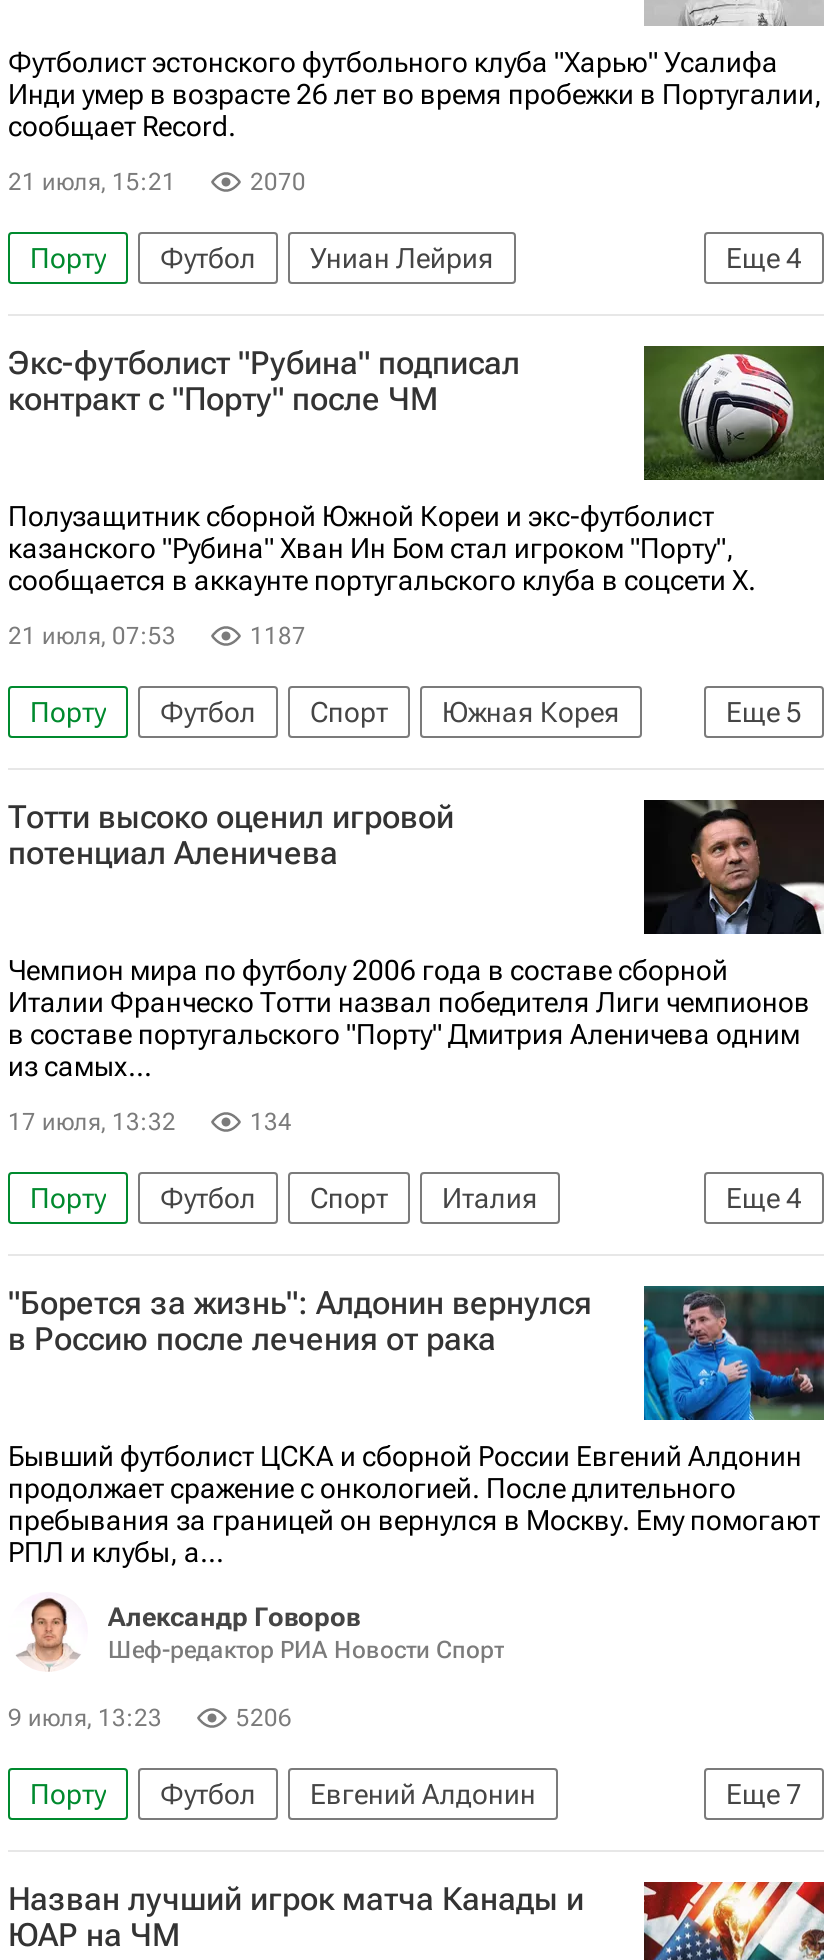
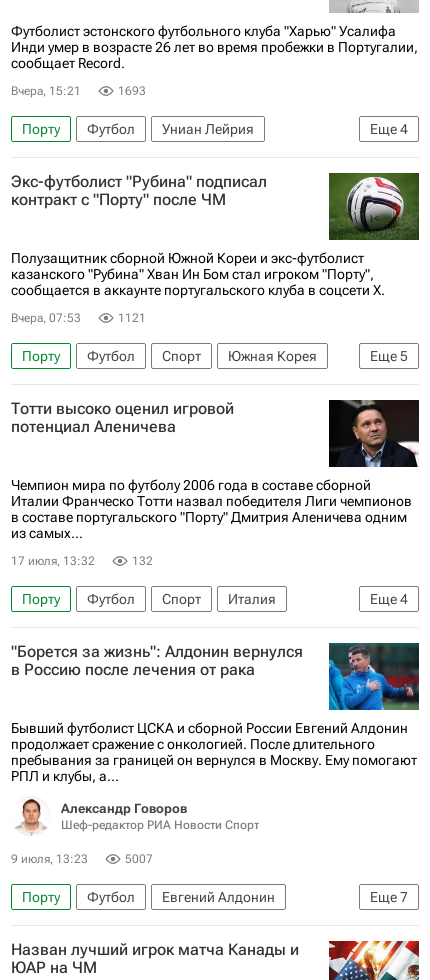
- 21 июля, 15:21
- 2070
+ Вчера, 15:21
+ 1693

- 21 июля, 07:53
- 1187
+ Вчера, 07:53
+ 1121

- 134
+ 132

- 5206
+ 5007
